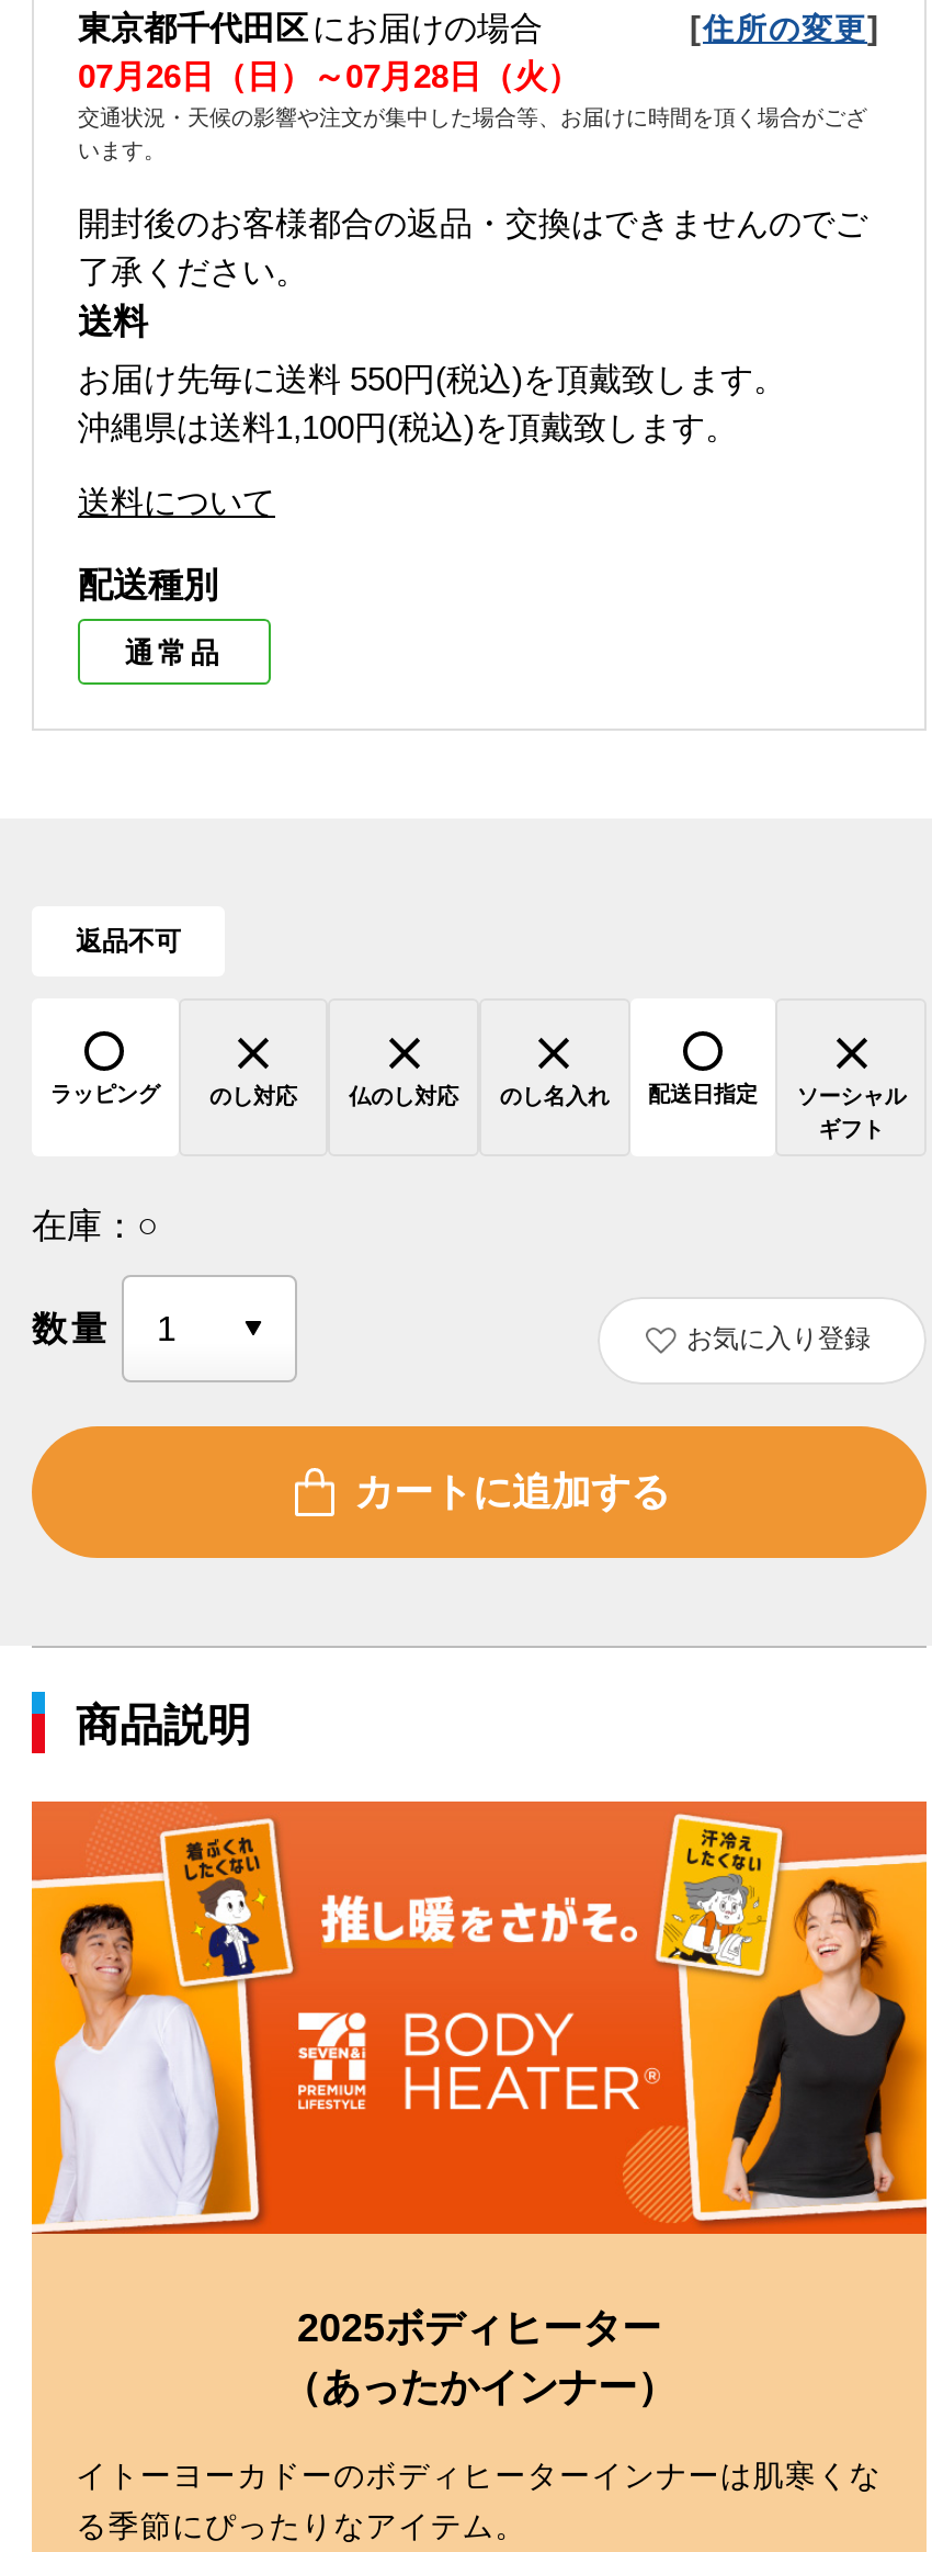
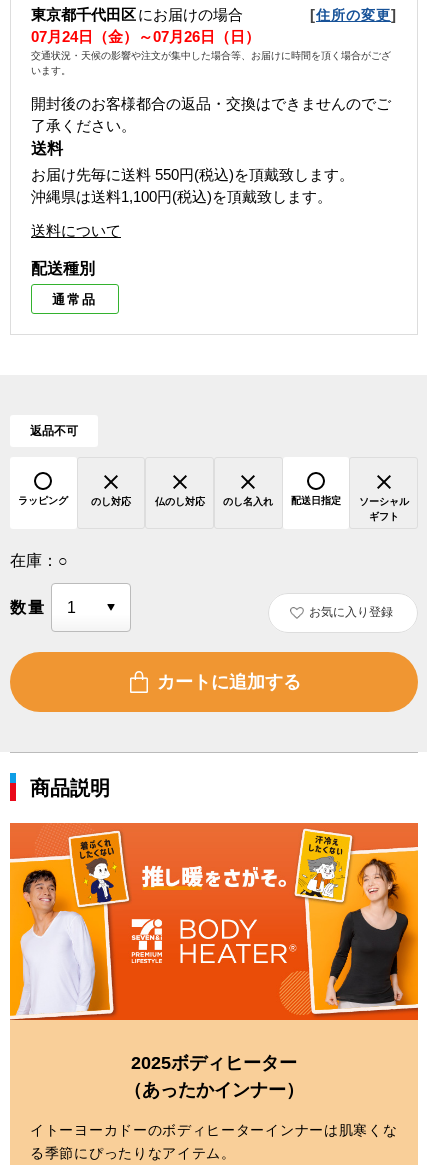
- 07月26日（日）～07月28日（火）
+ 07月24日（金）～07月26日（日）
